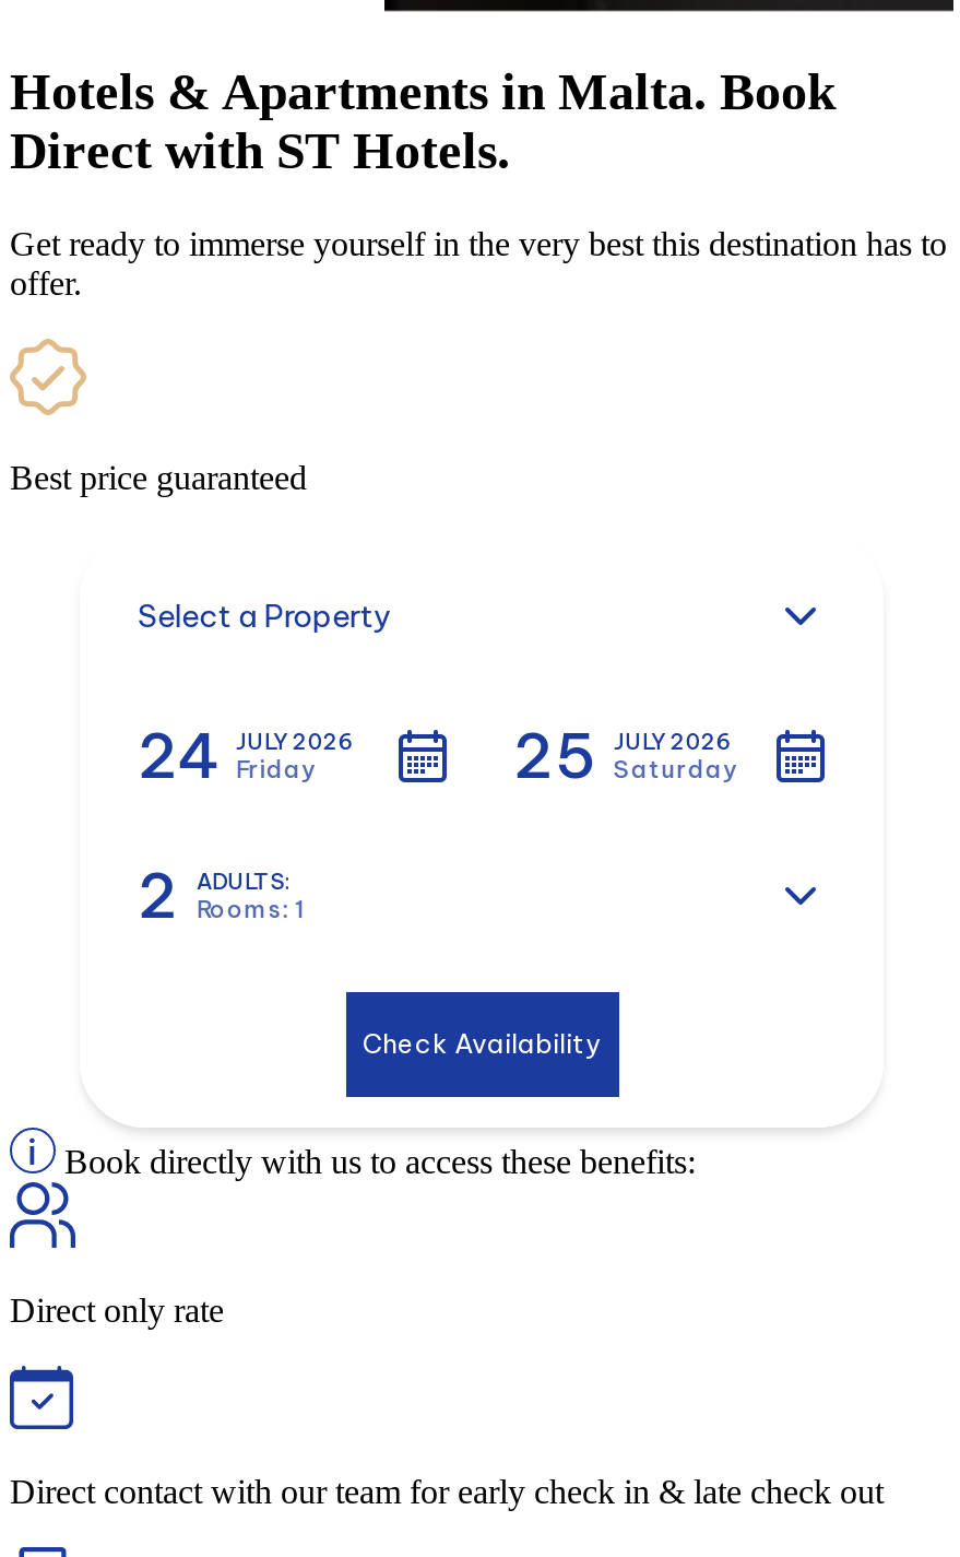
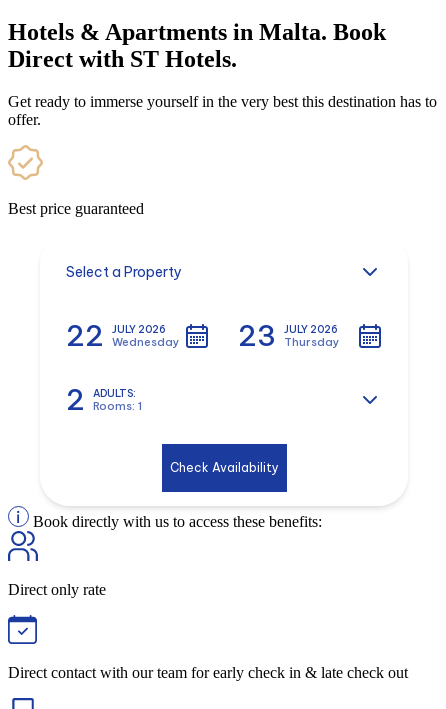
- 24
+ 22

- Friday
- 25
+ Wednesday
+ 23

- Saturday
+ Thursday
